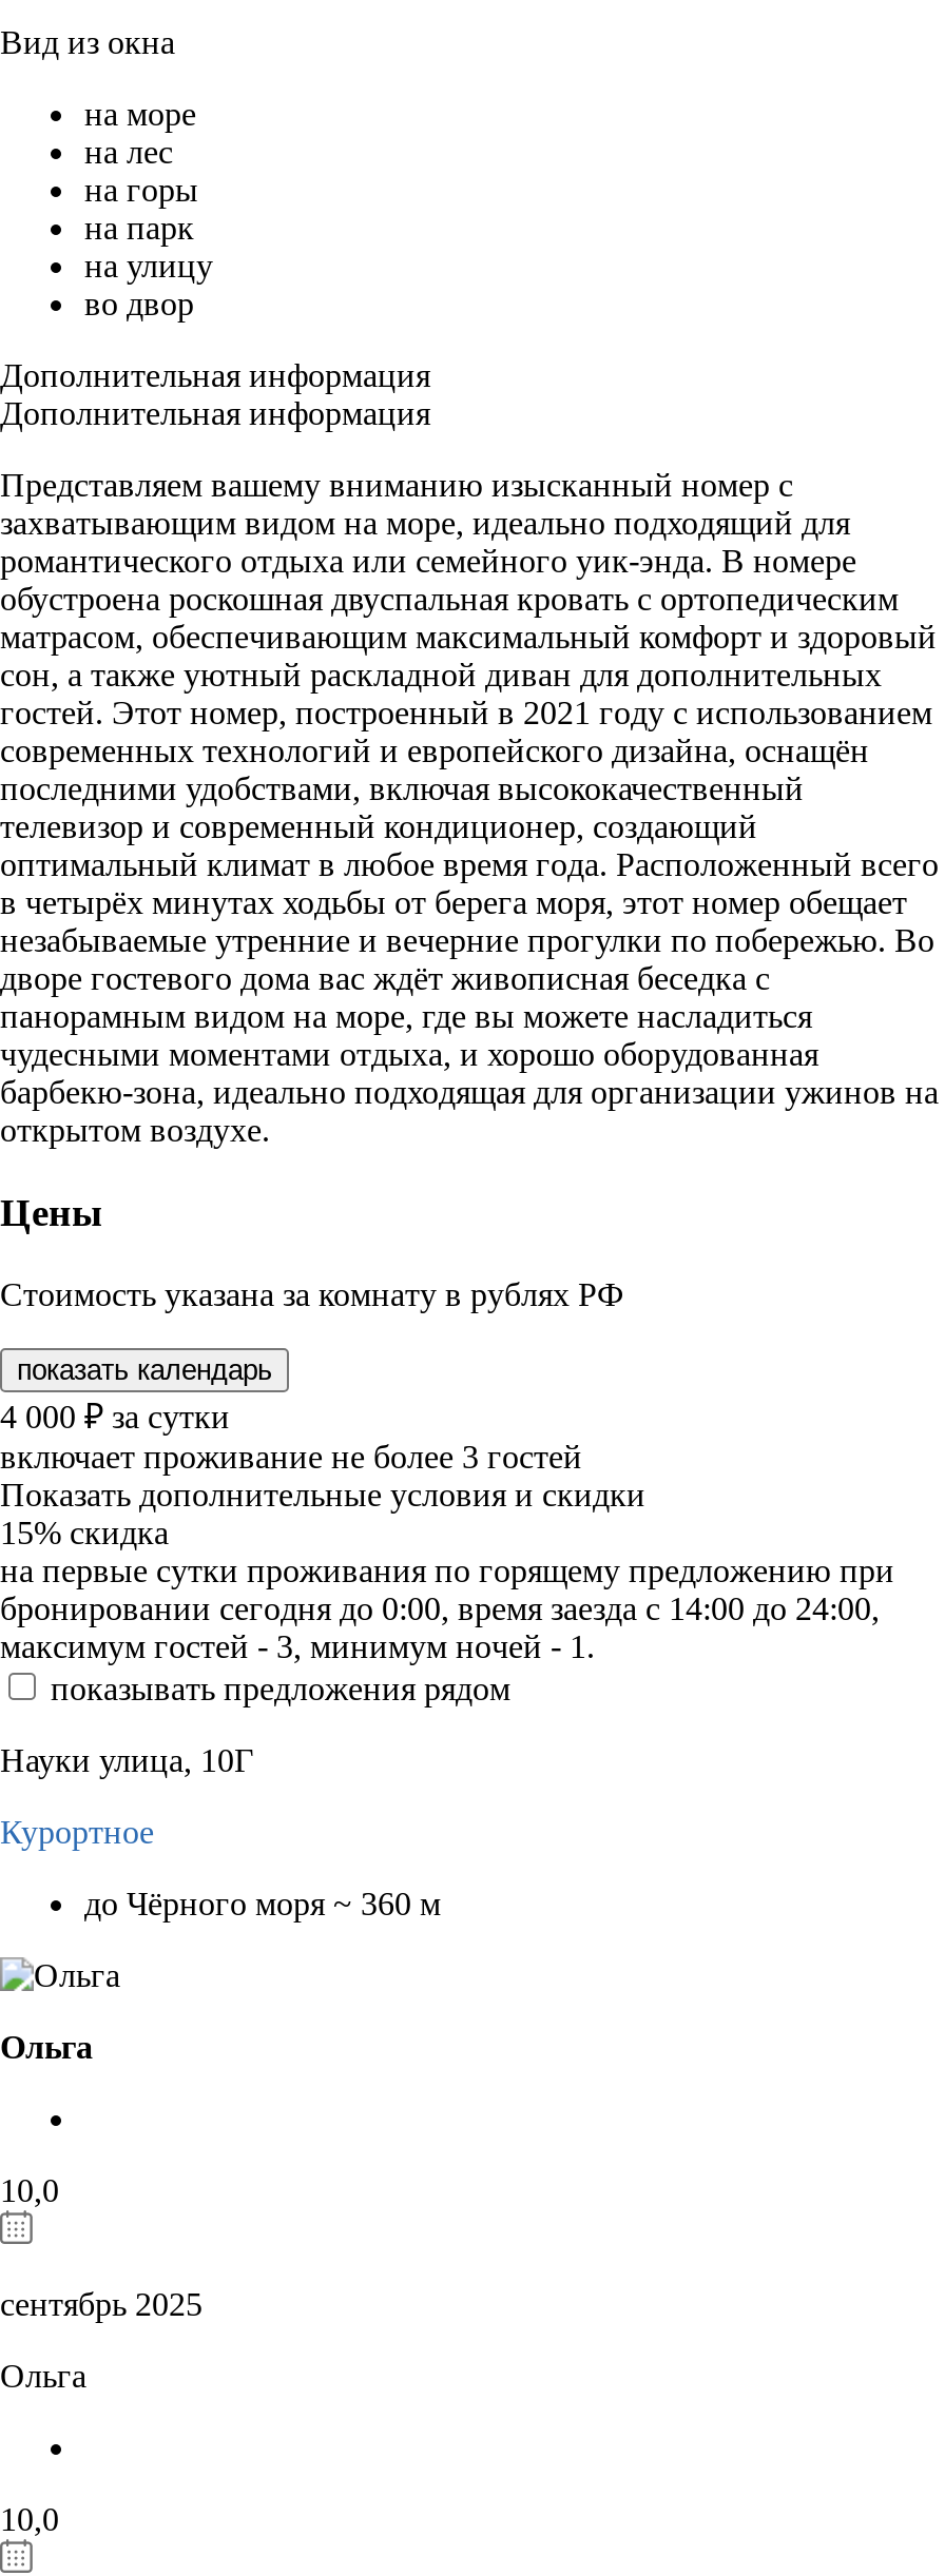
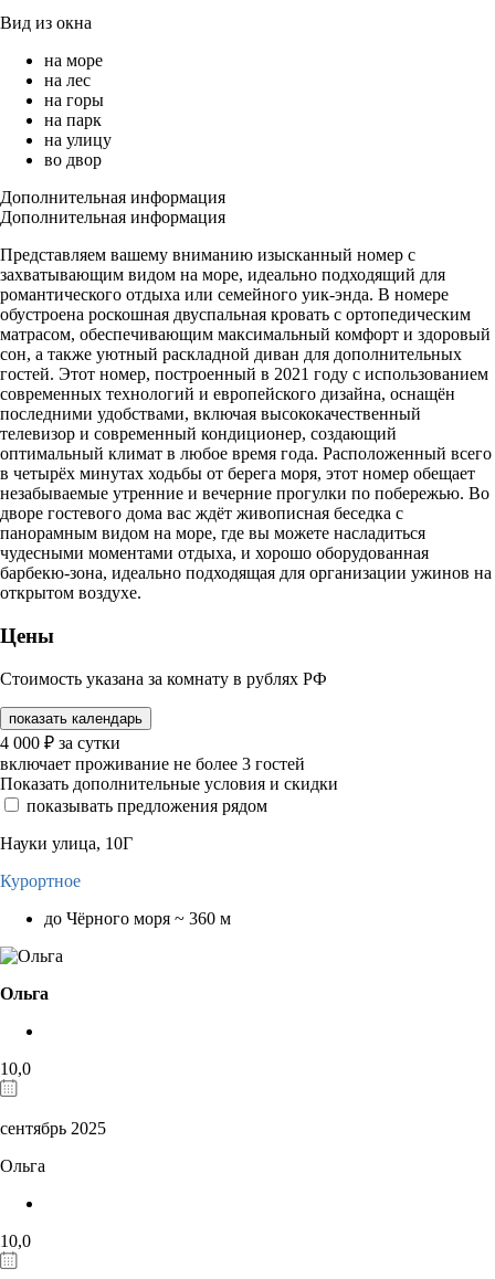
- 15% скидка
- на первые сутки проживания по горящему предложению при
- бронировании сегодня до 0:00, время заезда с 14:00 до 24:00,
- максимум гостей - 3, минимум ночей - 1.
